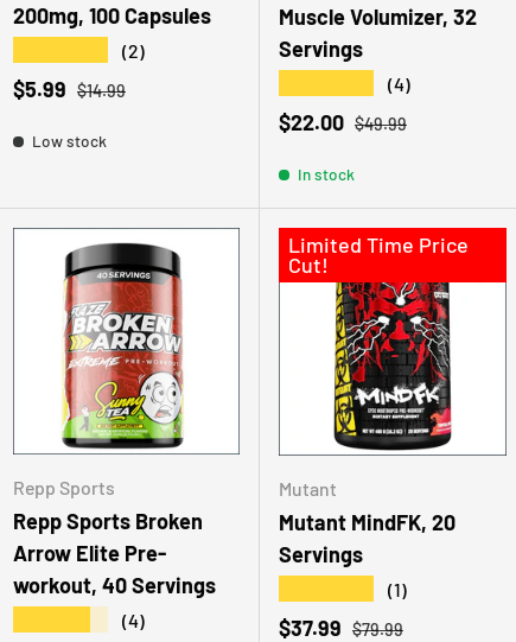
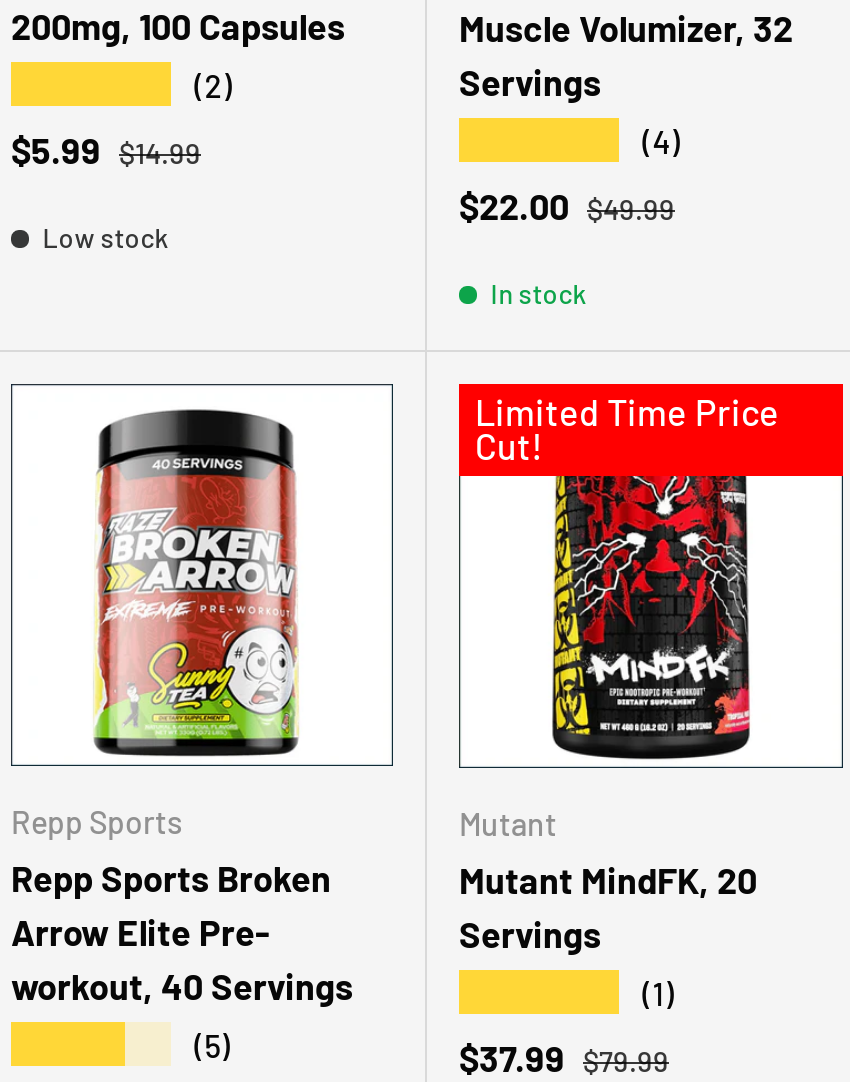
- (4)
+ (5)
